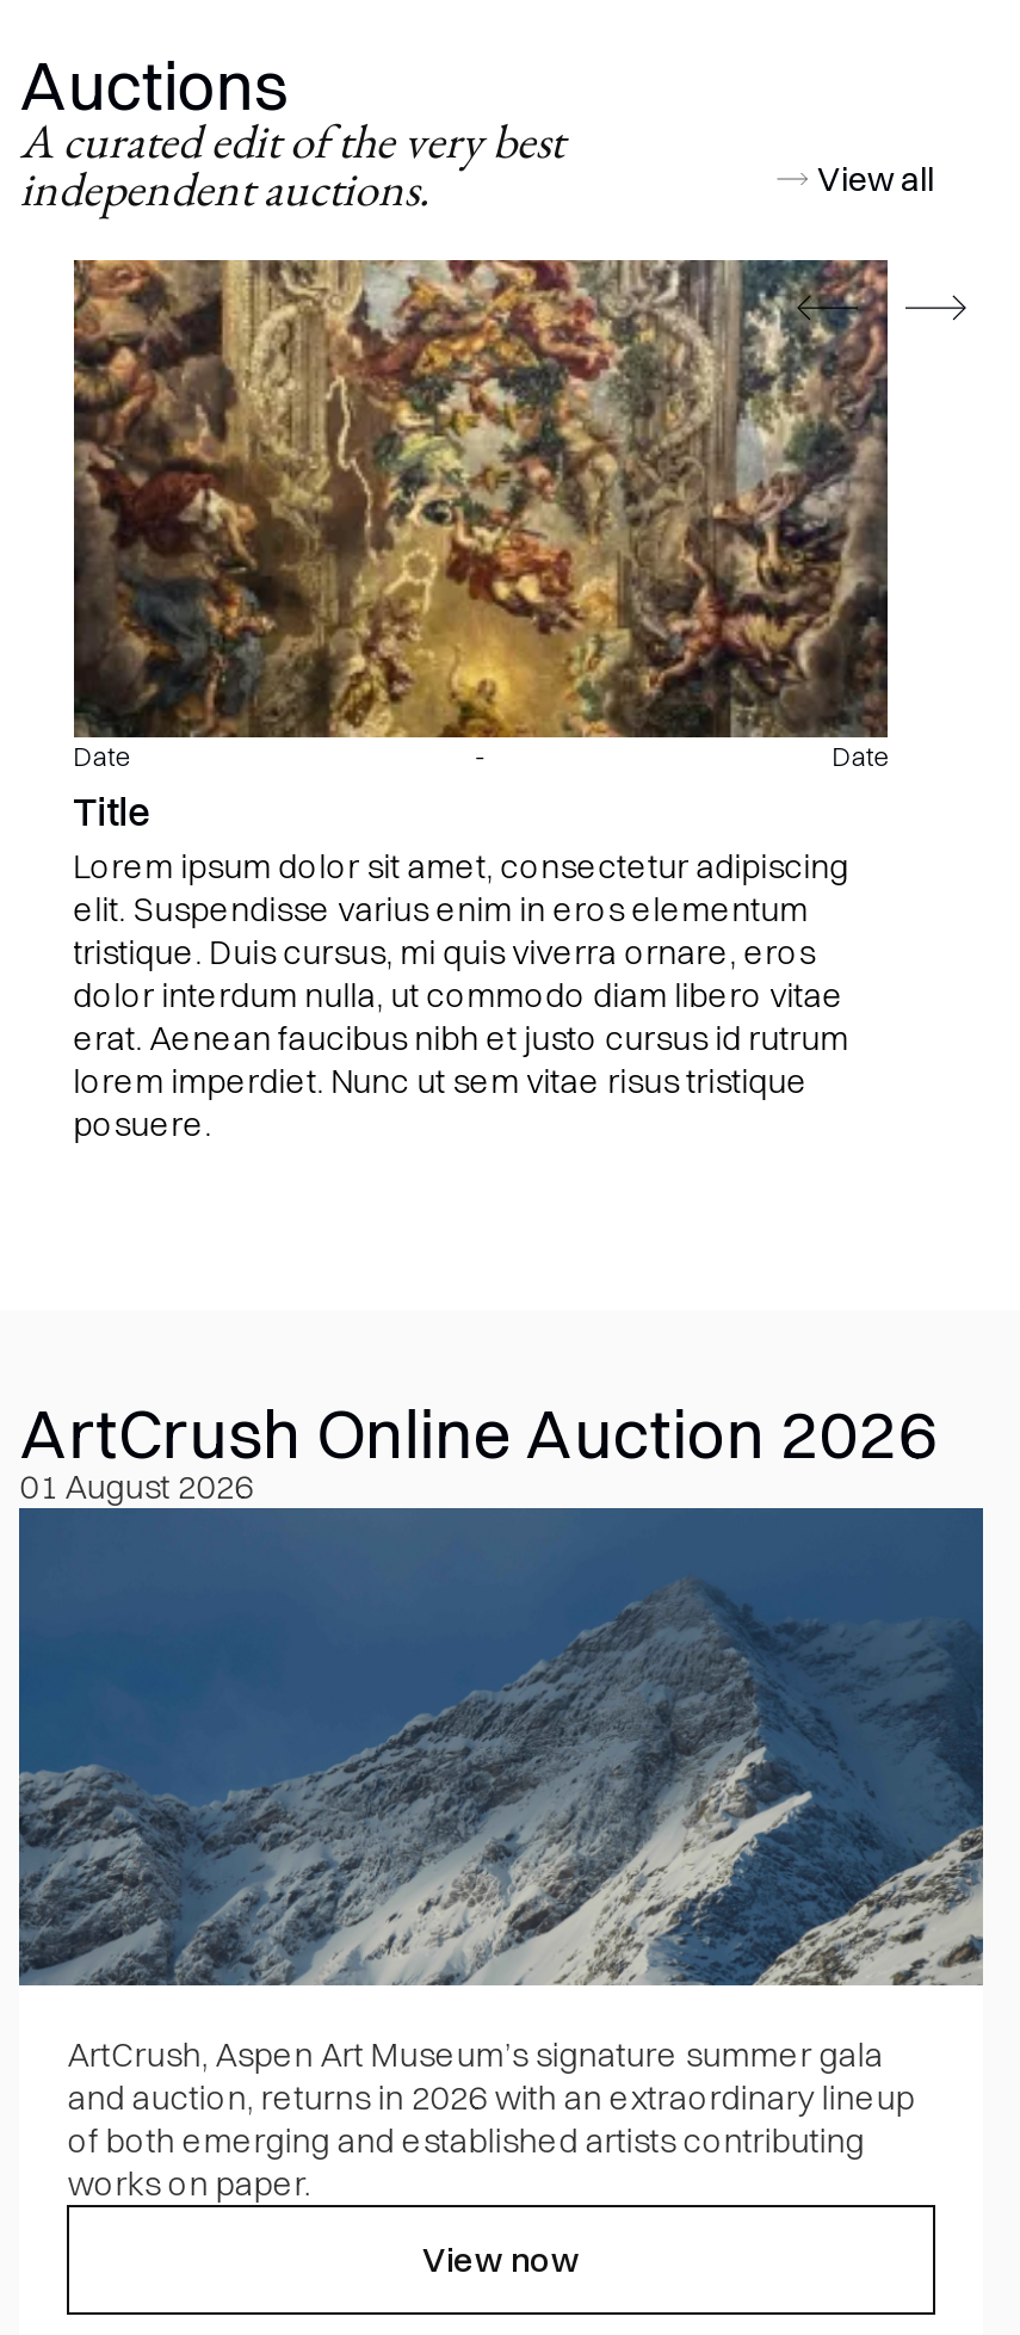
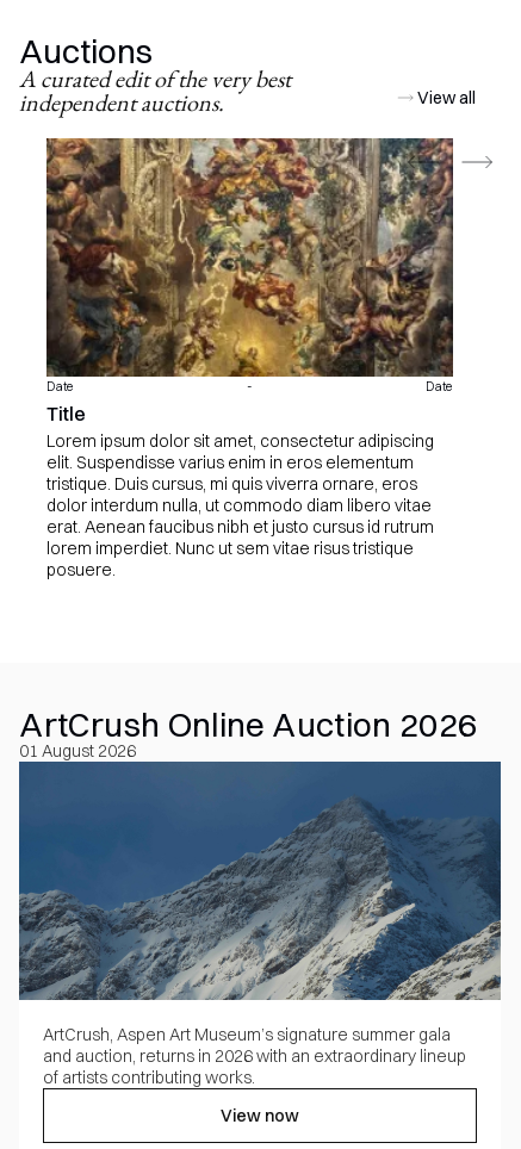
- of both emerging and established artists contributing
- works on paper.
+ of artists contributing works.
